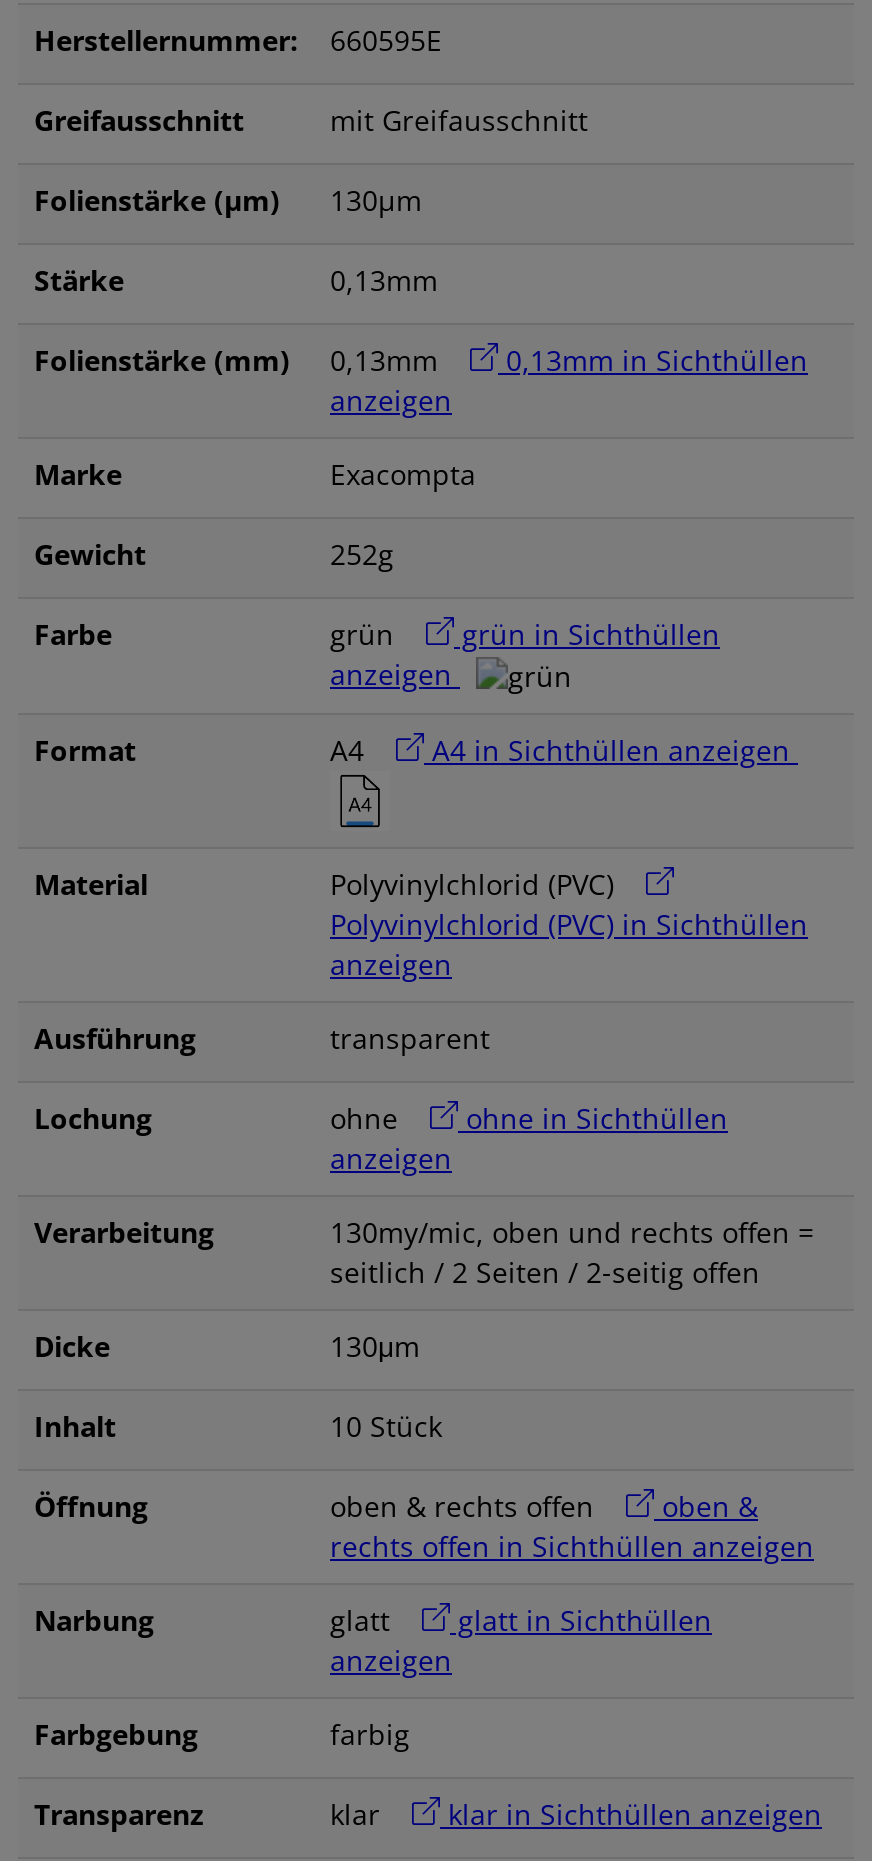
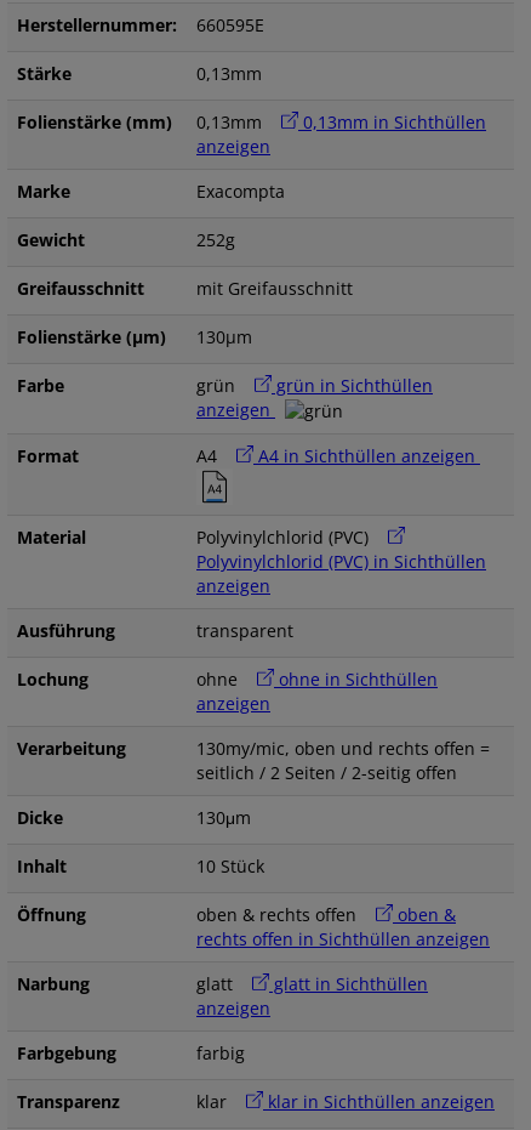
moved down: Greifausschnitt | mit Greifausschnitt | Folienstärke (µm) | 130µm

moved up: Stärke | 0,13mm | Folienstärke (mm) | ... | Gewicht | 252g
